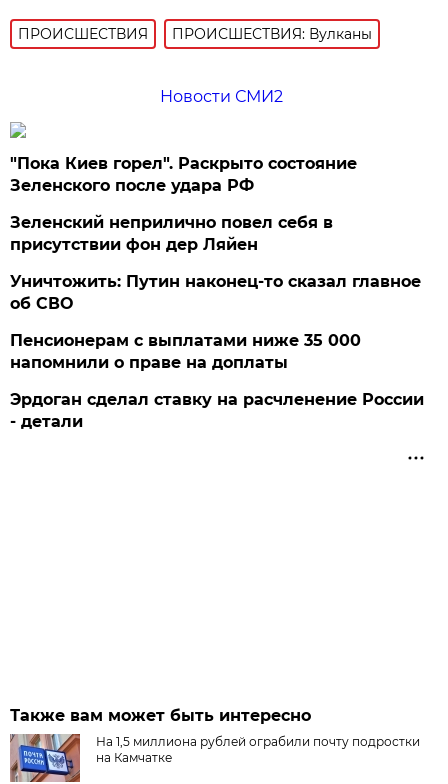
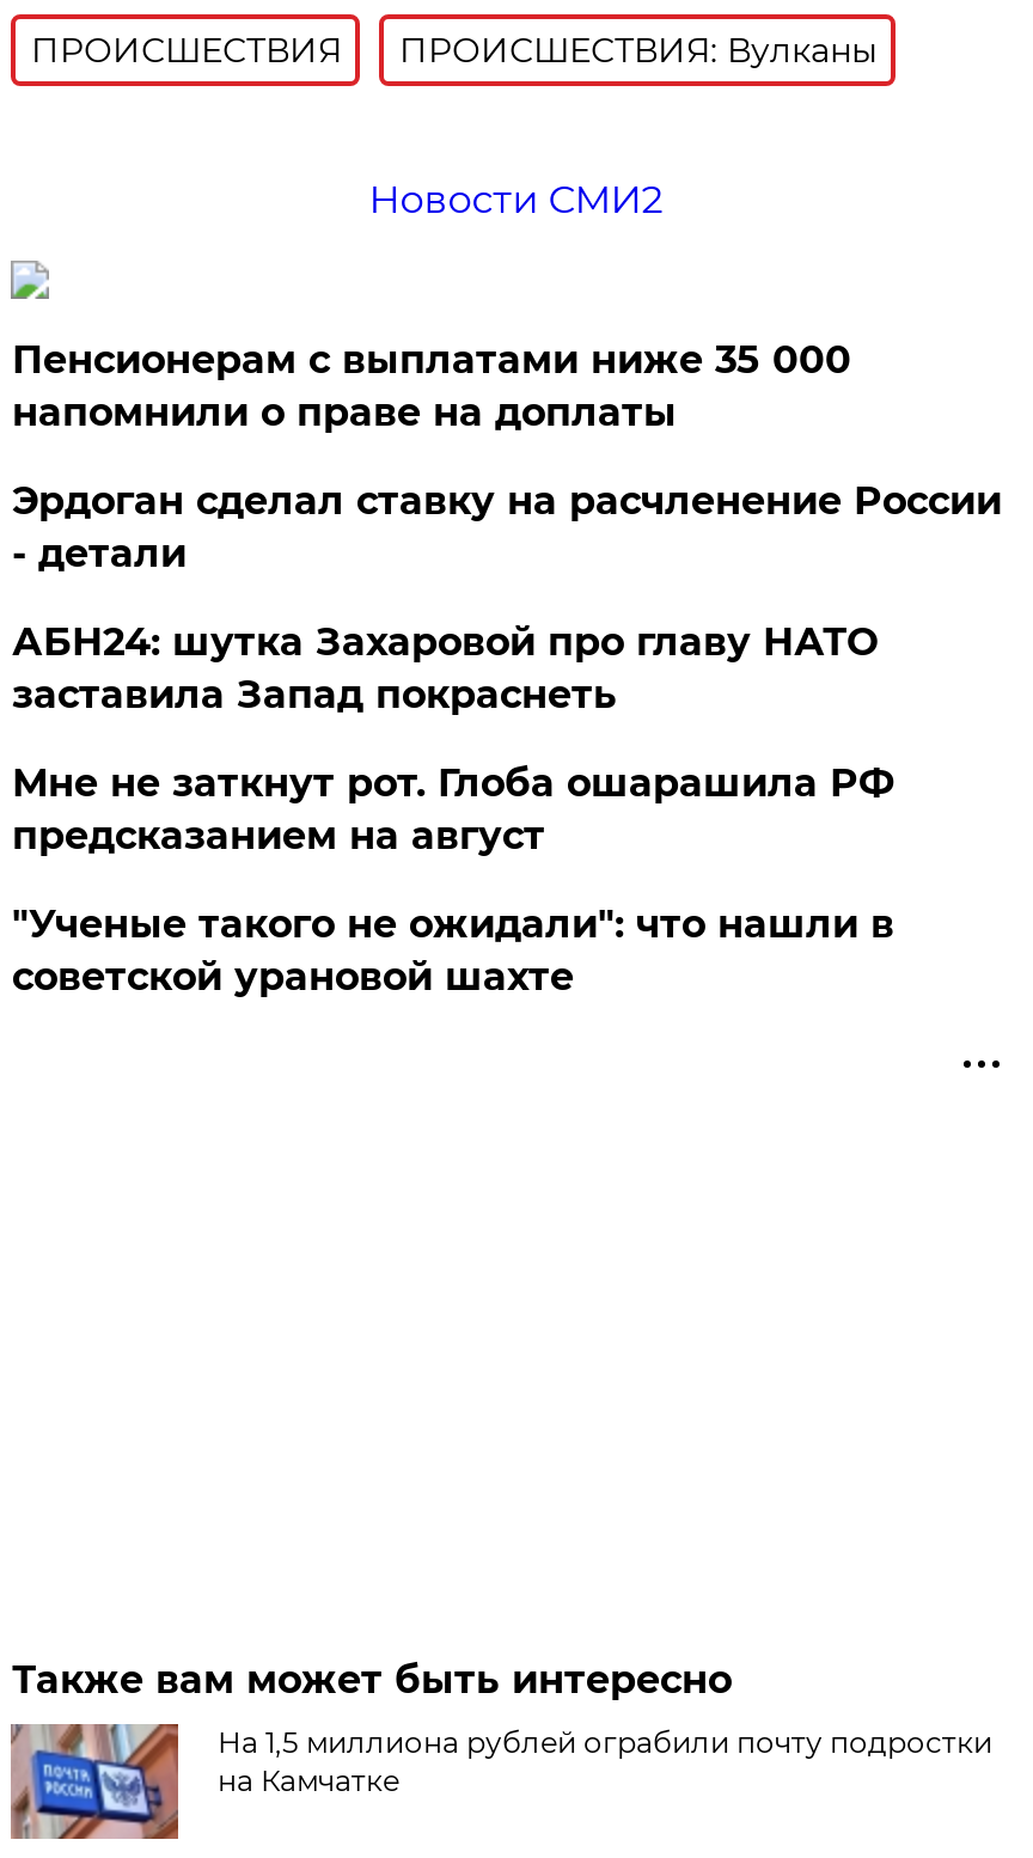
- "Пока Киев горел". Раскрыто состояние
- Зеленского после удара РФ
- Зеленский неприлично повел cебя в
- присутствии фон дер Ляйен
- Уничтожить: Путин наконец-то сказал главное
- об СВО

moved up: Пенсионерам с выплатами ниже 35 000 | напомнили о праве на доплаты | Эрдоган сделал ставку на расчленение России | - детали

+ АБН24: шутка Захаровой про главу НАТО
+ заставила Запад покраснеть
+ Мне не заткнут рот. Глоба ошарашила РФ
+ предсказанием на август
+ "Ученые такого не ожидали": что нашли в
+ советской урановой шахте
